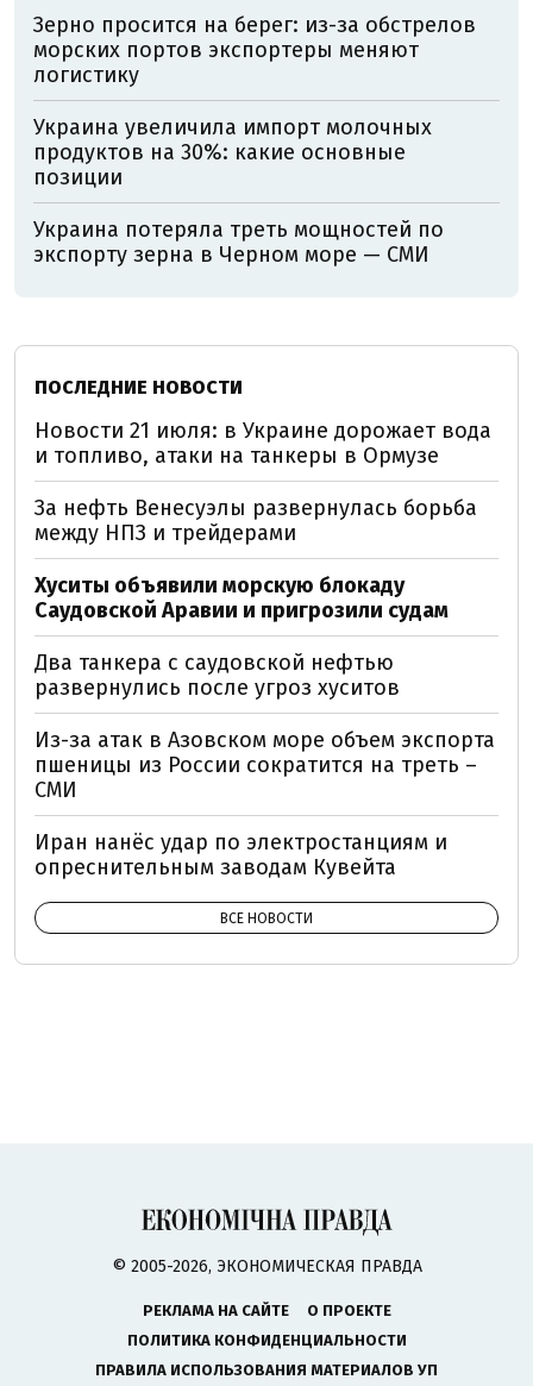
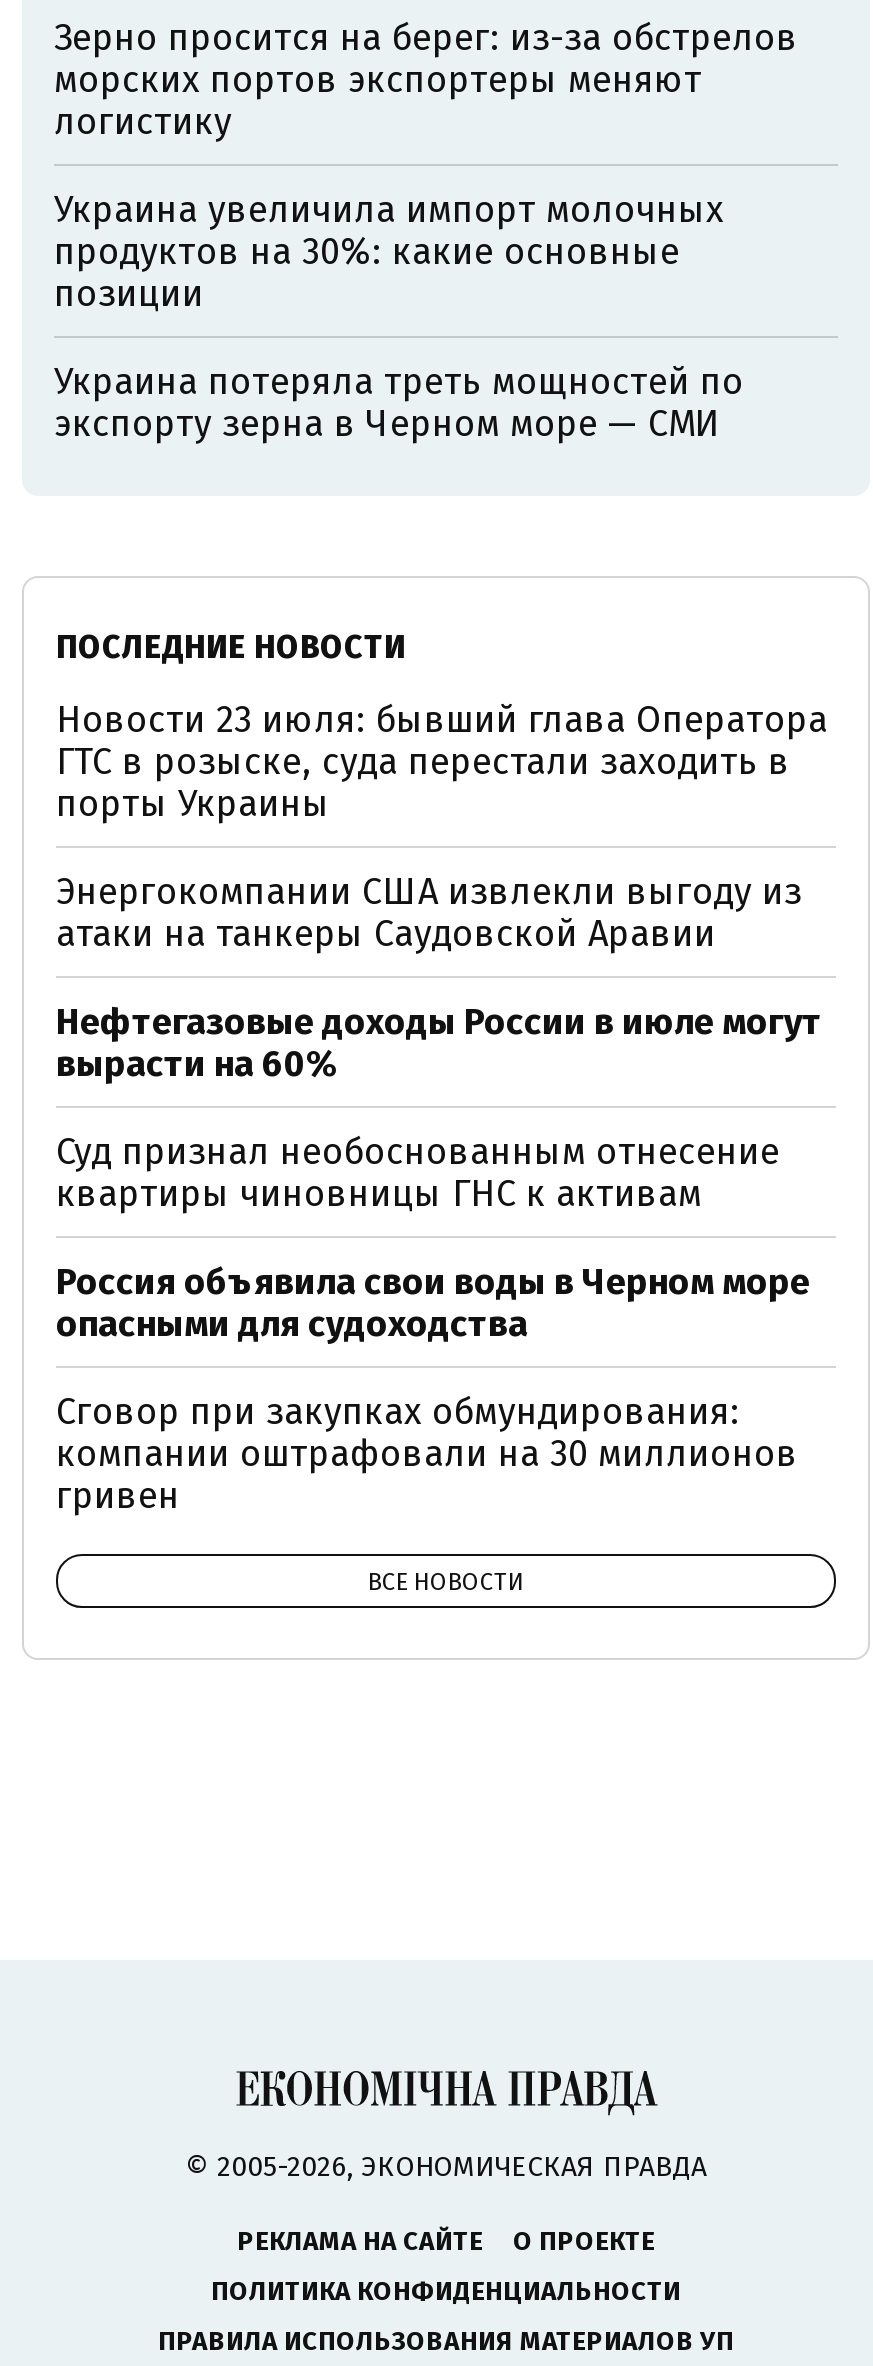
- Новости 21 июля: в Украине дорожает вода
- и топливо, атаки на танкеры в Ормузе
+ Новости 23 июля: бывший глава Оператора
+ ГТС в розыске, суда перестали заходить в
+ порты Украины

- За нефть Венесуэлы развернулась борьба
- между НПЗ и трейдерами
+ Энергокомпании США извлекли выгоду из
+ атаки на танкеры Саудовской Аравии

- Хуситы объявили морскую блокаду
- Саудовской Аравии и пригрозили судам
+ Нефтегазовые доходы России в июле могут
+ вырасти на 60%

- Два танкера с саудовской нефтью
- развернулись после угроз хуситов
+ Суд признал необоснованным отнесение
+ квартиры чиновницы ГНС к активам

- Из-за атак в Азовском море объем экспорта
- пшеницы из России сократится на треть –
- СМИ
+ Россия объявила свои воды в Черном море
+ опасными для судоходства

- Иран нанёс удар по электростанциям и
- опреснительным заводам Кувейта
+ Сговор при закупках обмундирования:
+ компании оштрафовали на 30 миллионов
+ гривен
